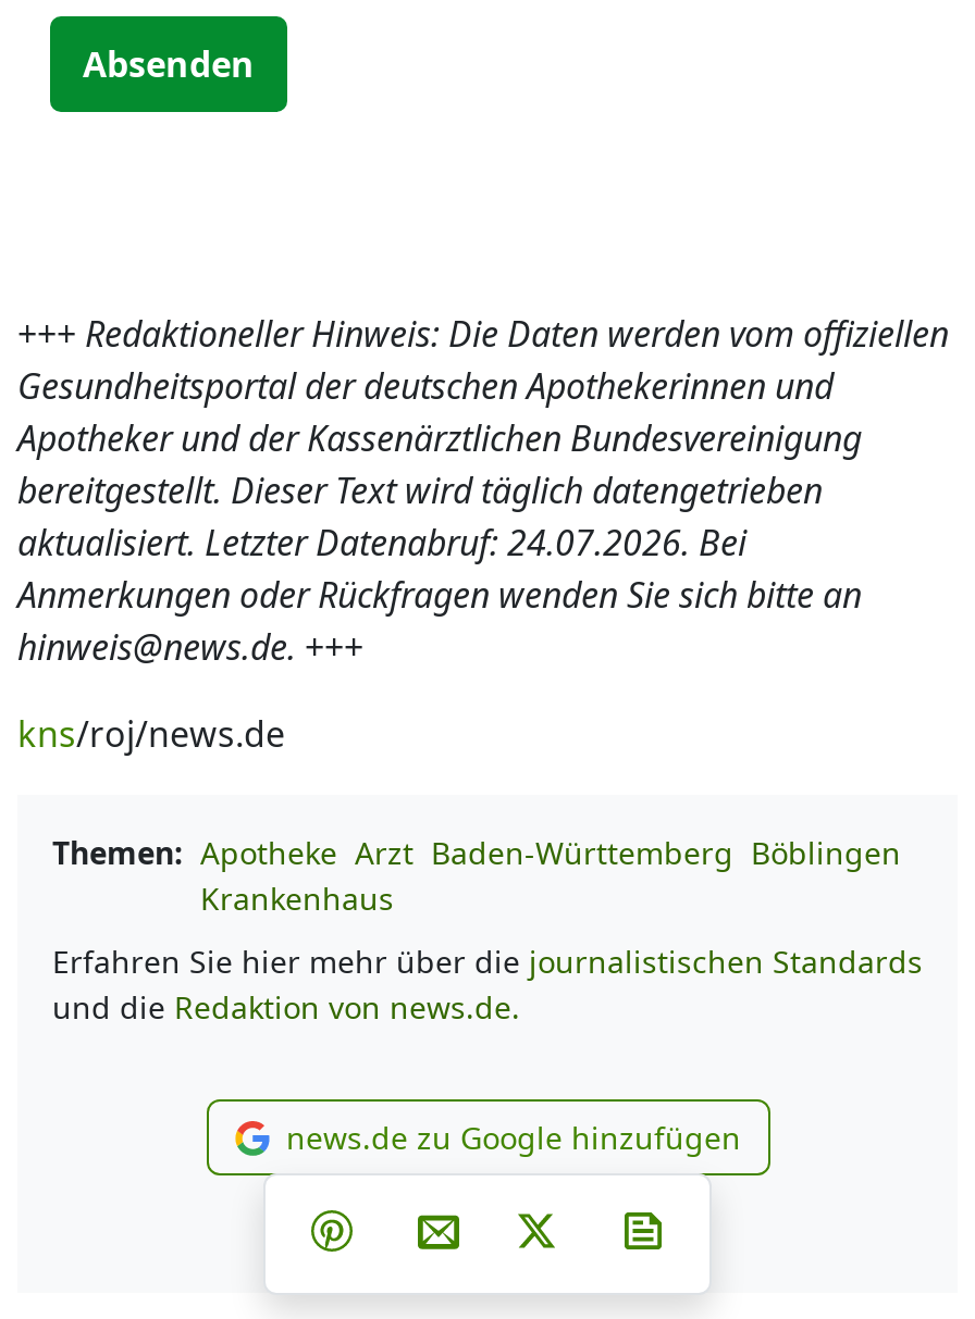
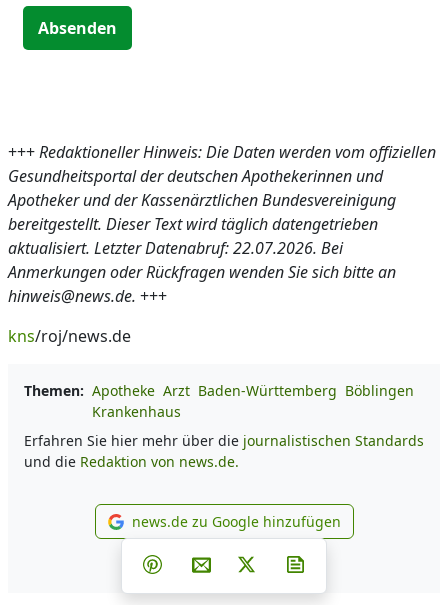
- aktualisiert. Letzter Datenabruf: 24.07.2026. Bei
+ aktualisiert. Letzter Datenabruf: 22.07.2026. Bei
